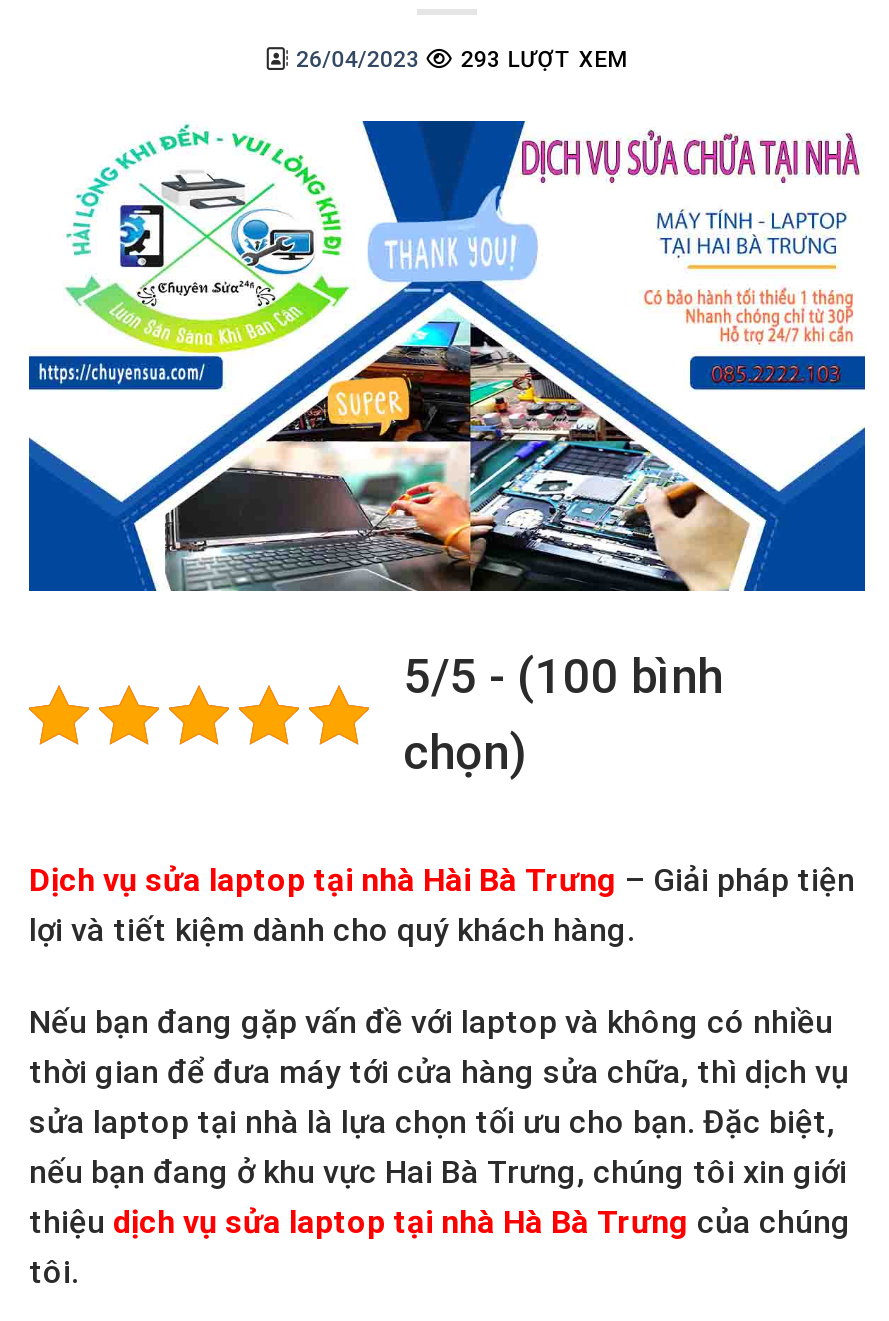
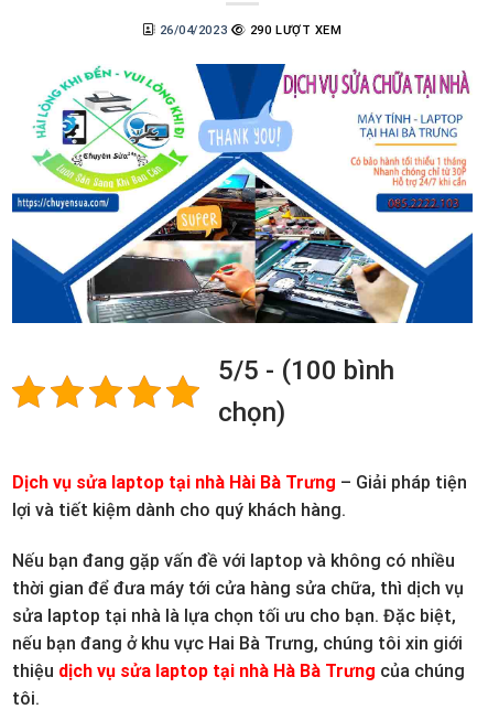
- 26/04/2023 293 LƯỢT XEM
+ 26/04/2023 290 LƯỢT XEM
